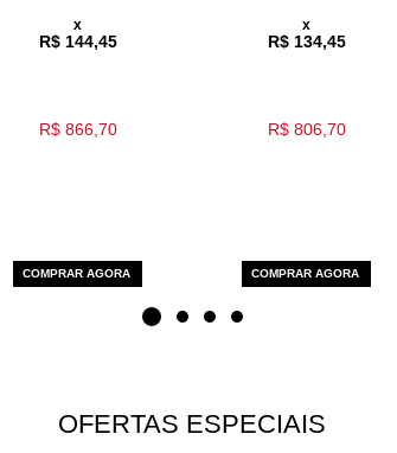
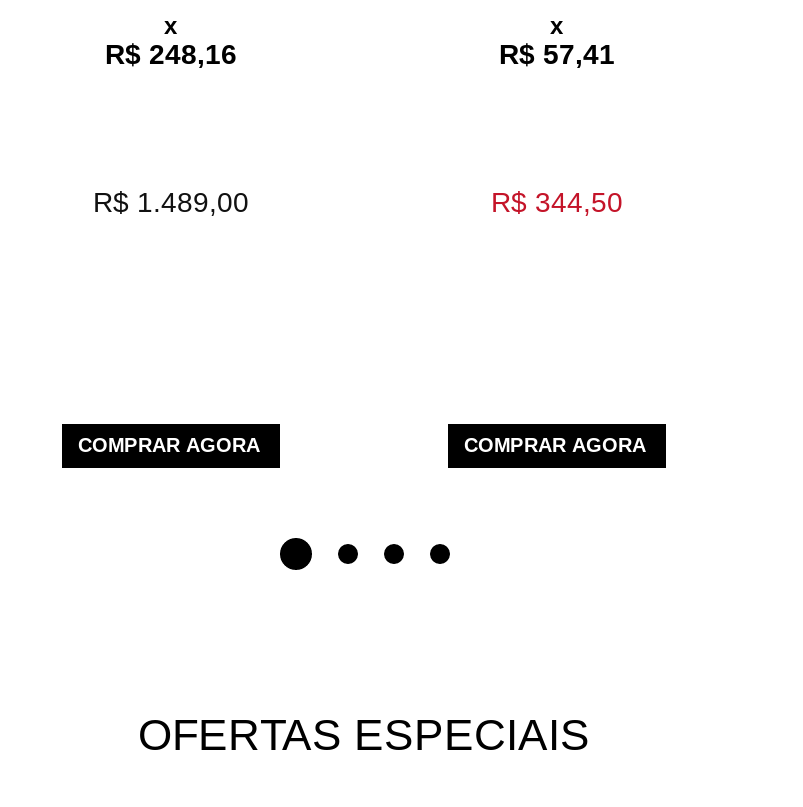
- R$ 144,45
+ R$ 248,16

- R$ 134,45
+ R$ 57,41

- R$ 866,70
+ R$ 1.489,00

- R$ 806,70
+ R$ 344,50
